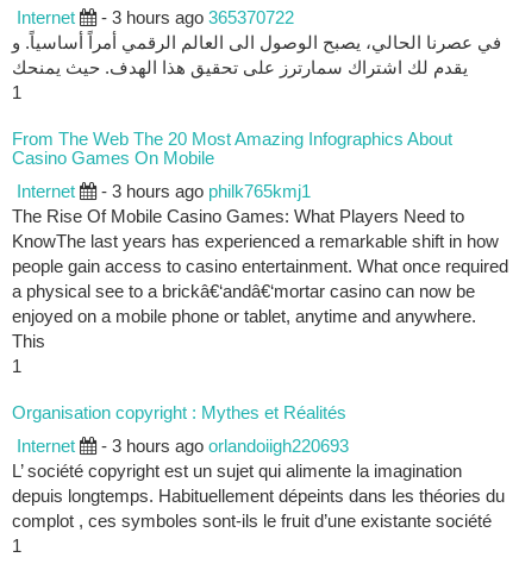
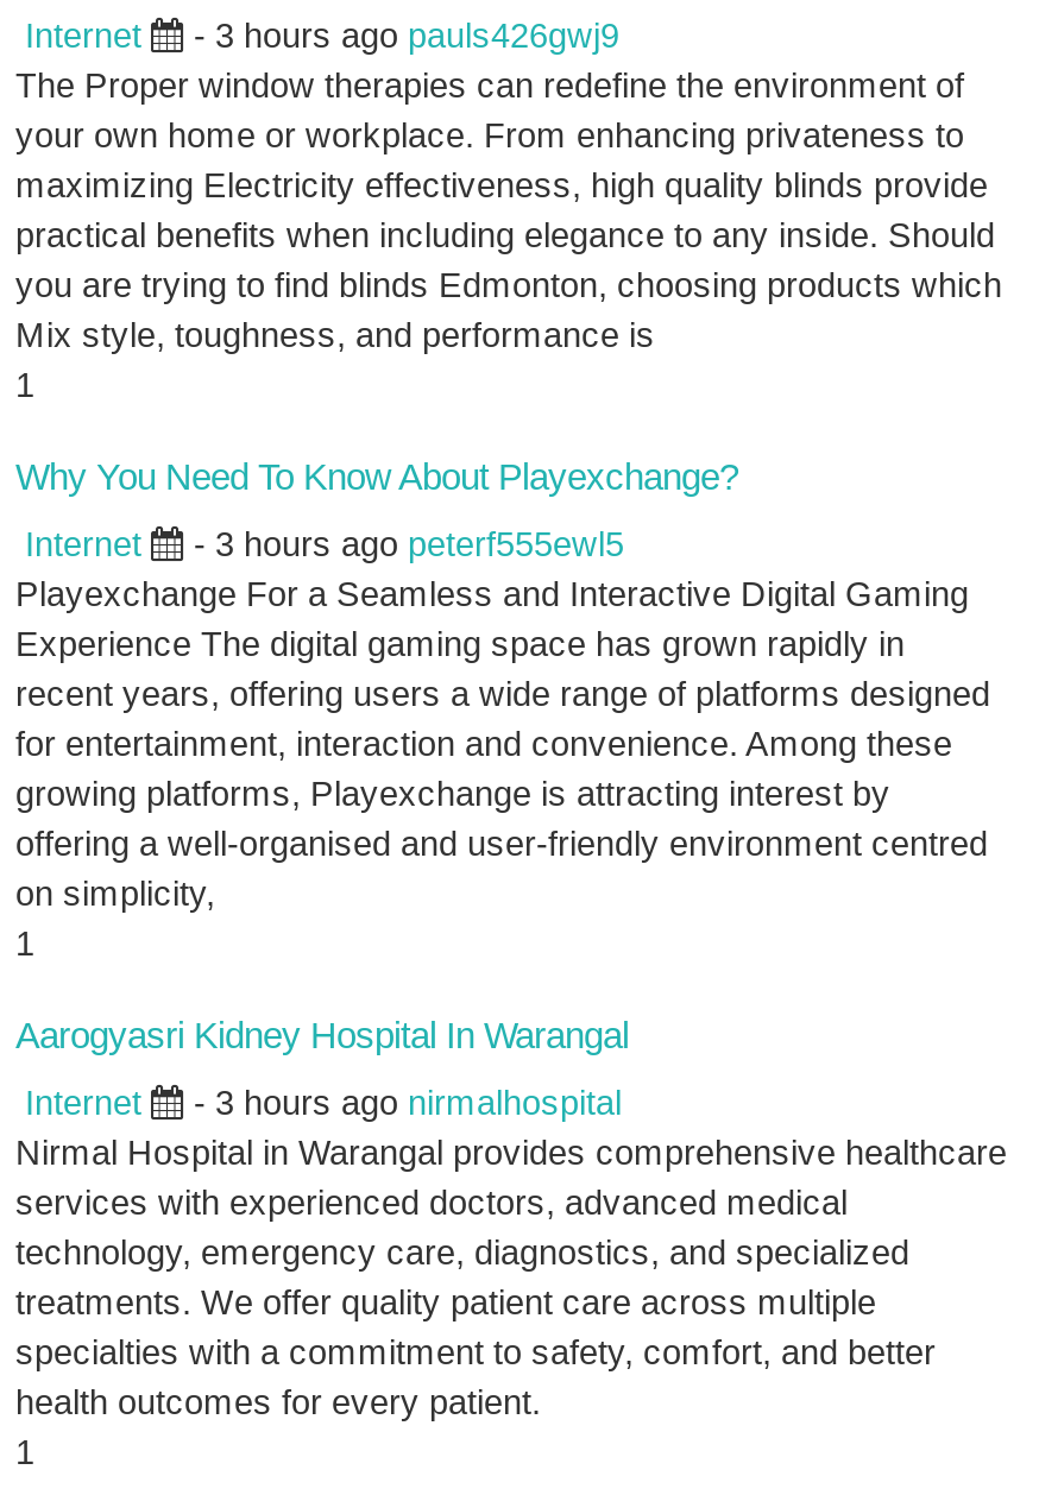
- - 3 hours ago 365370722
- في عصرنا الحالي، يصبح الوصول الى العالم الرقمي أمراً أساسياً. و
- يقدم لك اشتراك سمارترز على تحقيق هذا الهدف. حيث يمنحك
+ - 3 hours ago pauls426gwj9
+ The Proper window therapies can redefine the environment of
+ your own home or workplace. From enhancing privateness to
+ maximizing Electricity effectiveness, high quality blinds provide
+ practical benefits when including elegance to any inside. Should
+ you are trying to find blinds Edmonton, choosing products which
+ Mix style, toughness, and performance is

- From The Web The 20 Most Amazing Infographics About
- Casino Games On Mobile
+ Why You Need To Know About Playexchange?

- - 3 hours ago philk765kmj1
- The Rise Of Mobile Casino Games: What Players Need to
- KnowThe last years has experienced a remarkable shift in how
- people gain access to casino entertainment. What once required
- a physical see to a brickâ€‘andâ€‘mortar casino can now be
- enjoyed on a mobile phone or tablet, anytime and anywhere.
- This
+ - 3 hours ago peterf555ewl5
+ Playexchange For a Seamless and Interactive Digital Gaming
+ Experience The digital gaming space has grown rapidly in
+ recent years, offering users a wide range of platforms designed
+ for entertainment, interaction and convenience. Among these
+ growing platforms, Playexchange is attracting interest by
+ offering a well-organised and user-friendly environment centred
+ on simplicity,

- Organisation copyright : Mythes et Réalités
+ Aarogyasri Kidney Hospital In Warangal

- - 3 hours ago orlandoiigh220693
- L’ société copyright est un sujet qui alimente la imagination
- depuis longtemps. Habituellement dépeints dans les théories du
- complot , ces symboles sont-ils le fruit d’une existante société
+ - 3 hours ago nirmalhospital
+ Nirmal Hospital in Warangal provides comprehensive healthcare
+ services with experienced doctors, advanced medical
+ technology, emergency care, diagnostics, and specialized
+ treatments. We offer quality patient care across multiple
+ specialties with a commitment to safety, comfort, and better
+ health outcomes for every patient.
